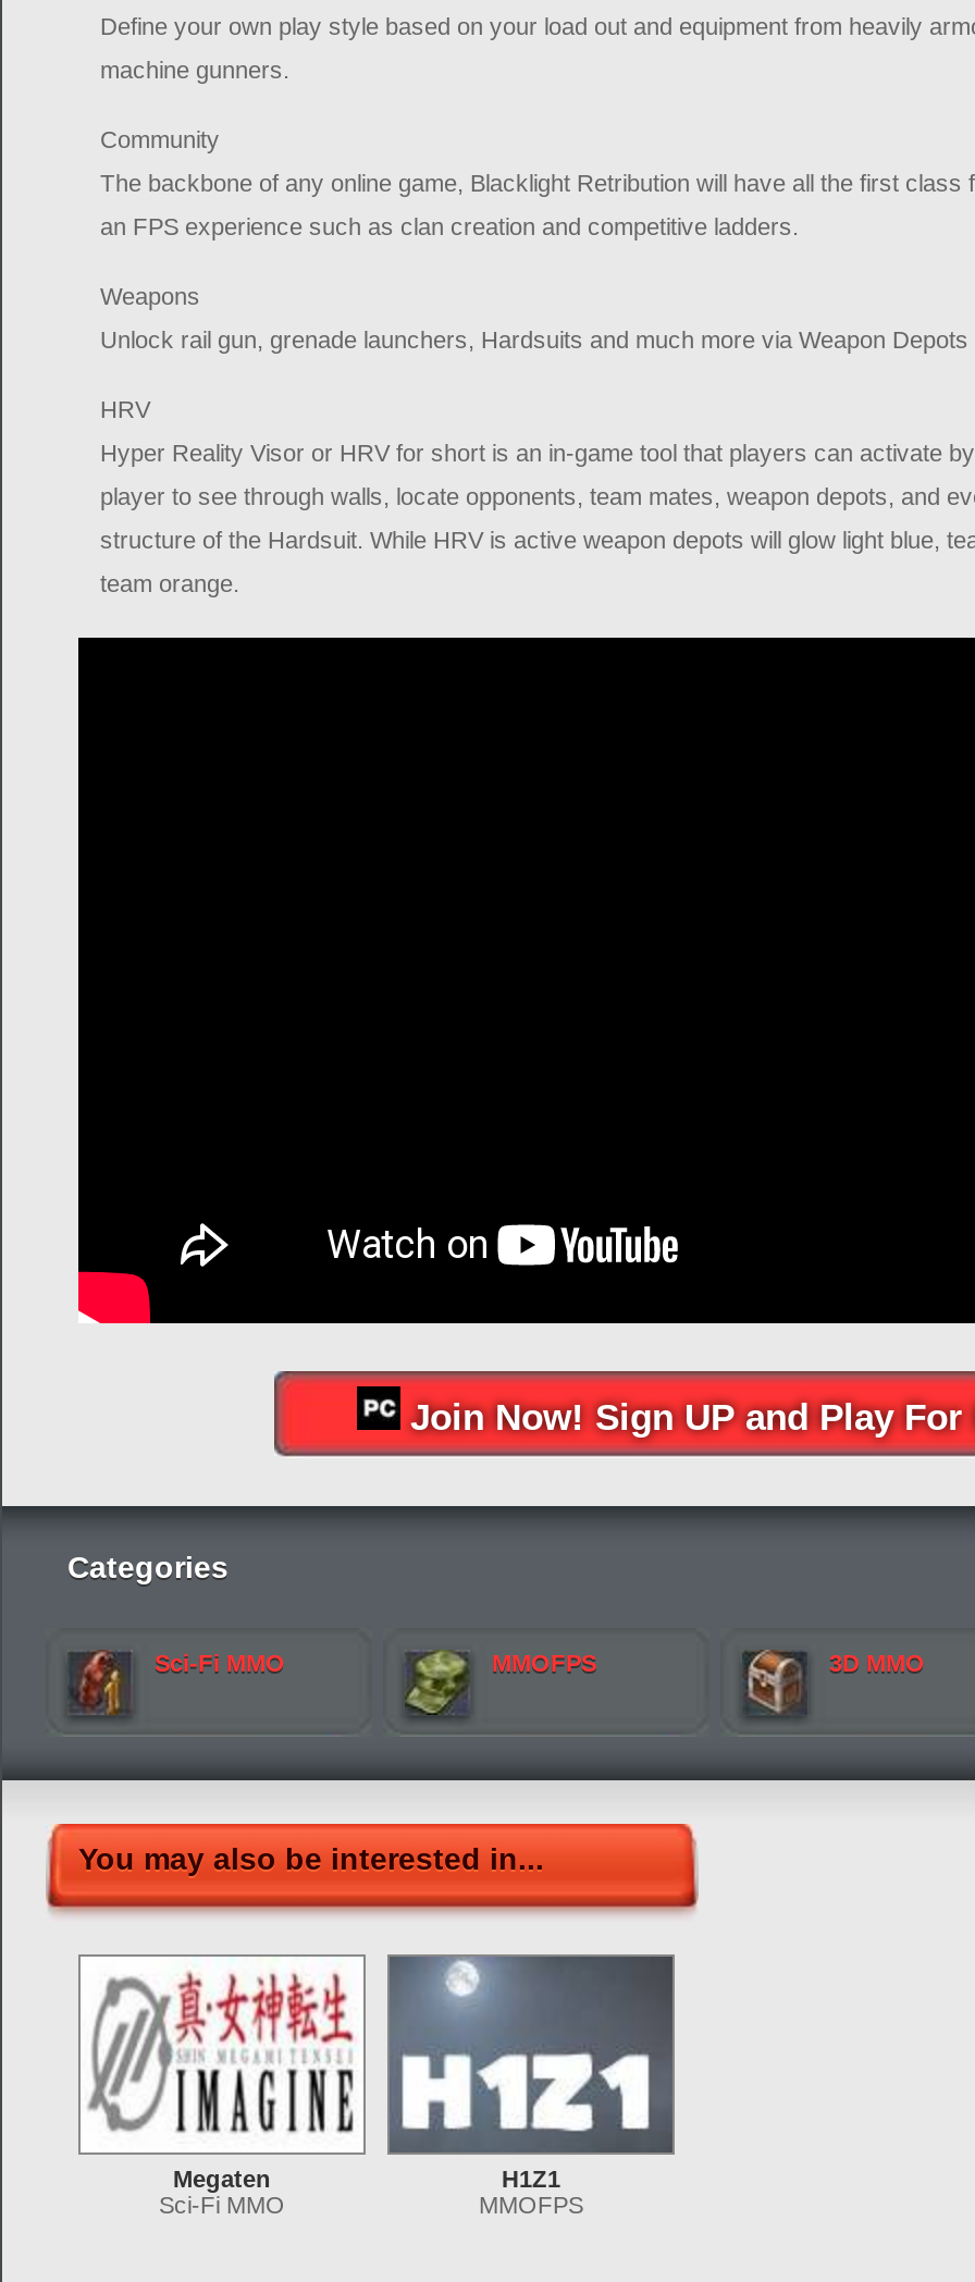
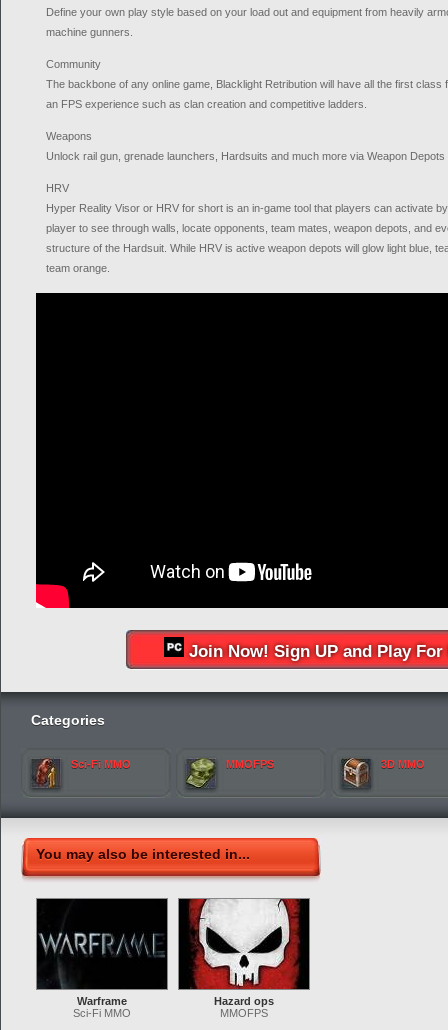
- [image]
- Megaten
+ [image]
+ Warframe

- [image]
- H1Z1
+ [image]
+ Hazard ops
